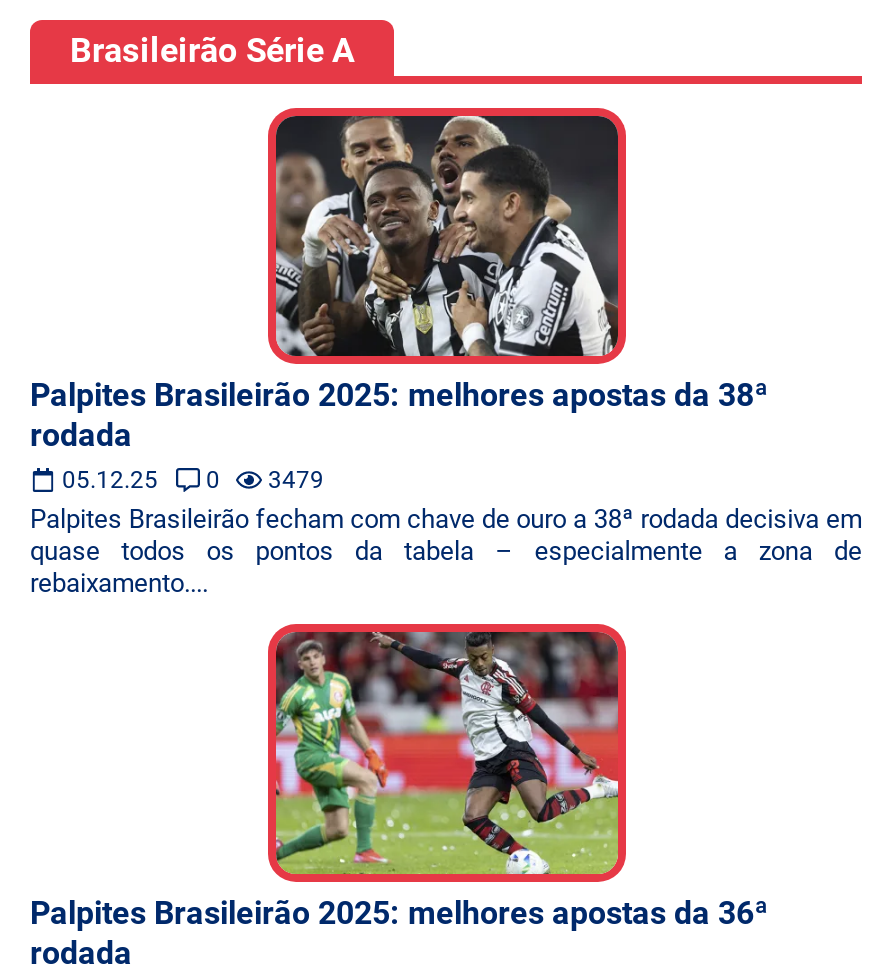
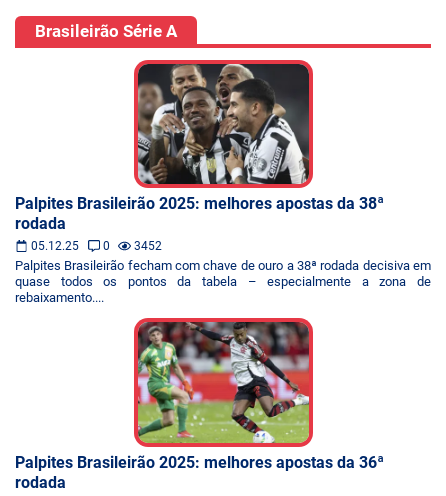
- 05.12.25 0 3479
+ 05.12.25 0 3452
